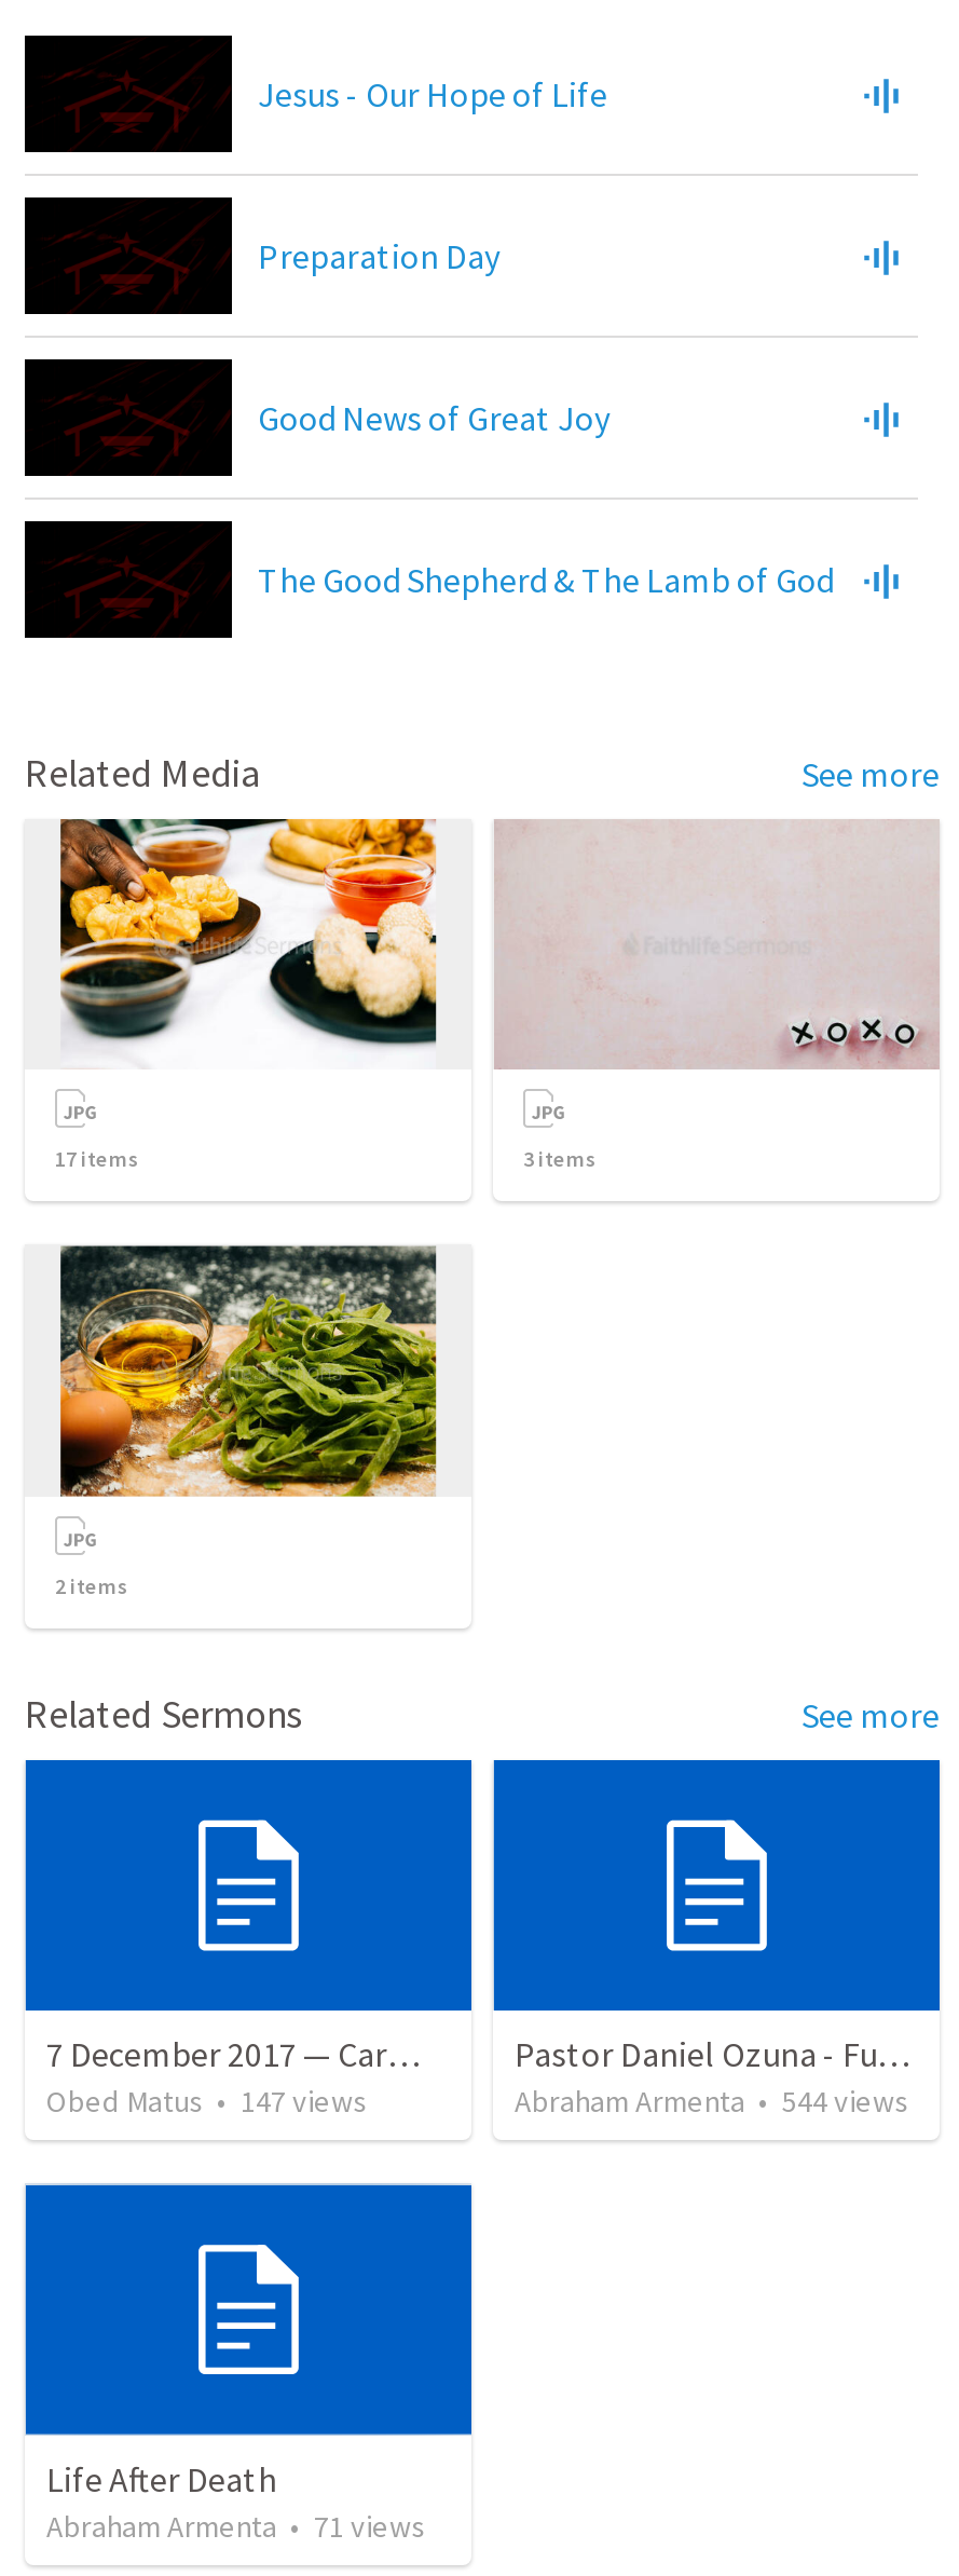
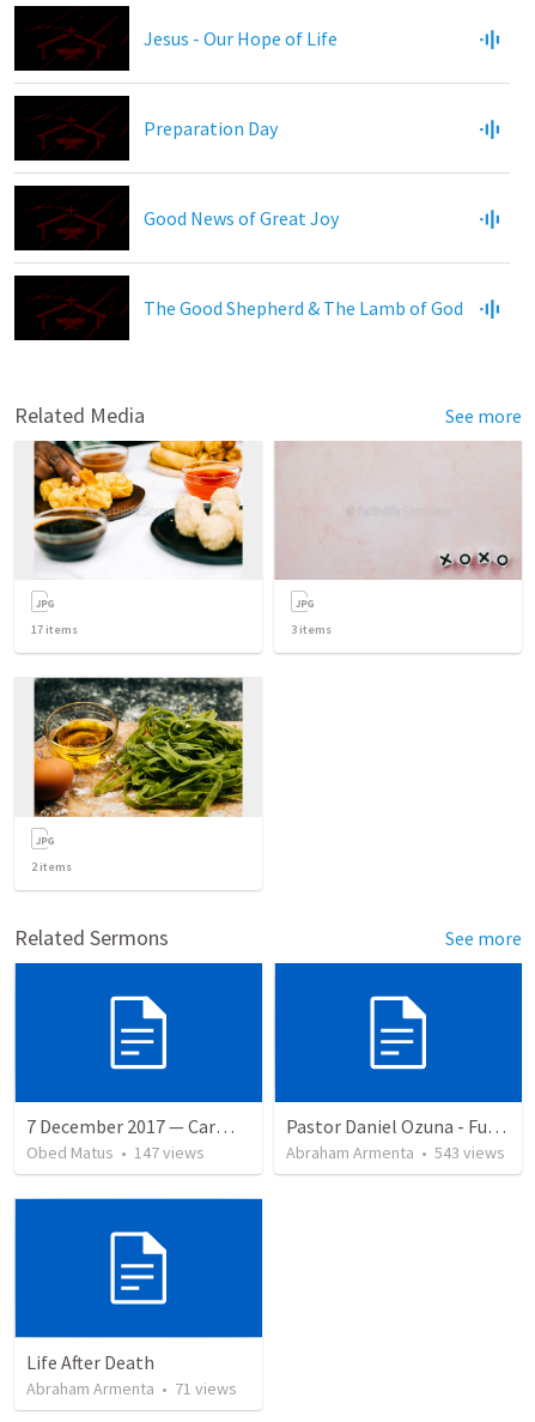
- Abraham Armenta • 544 views
+ Abraham Armenta • 543 views
